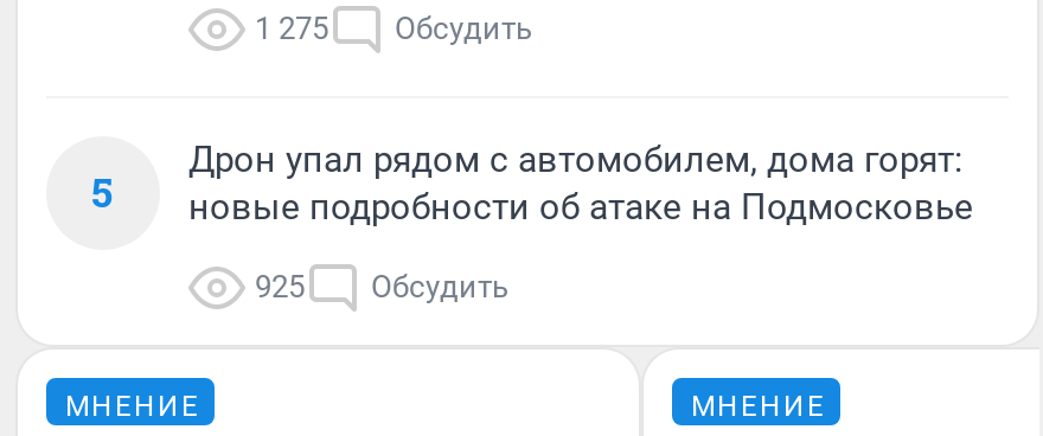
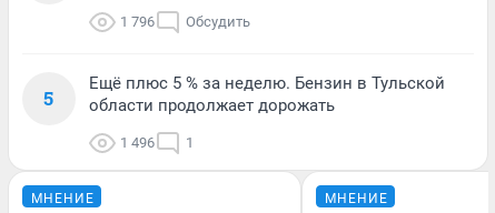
- 1 275 Обсудить
+ 1 796 Обсудить

- Дрон упал рядом с автомобилем, дома горят:
- новые подробности об атаке на Подмосковье
+ Ещё плюс 5 % за неделю. Бензин в Тульской
+ области продолжает дорожать

- 925
- Обсудить
+ 1 496
+ 1
